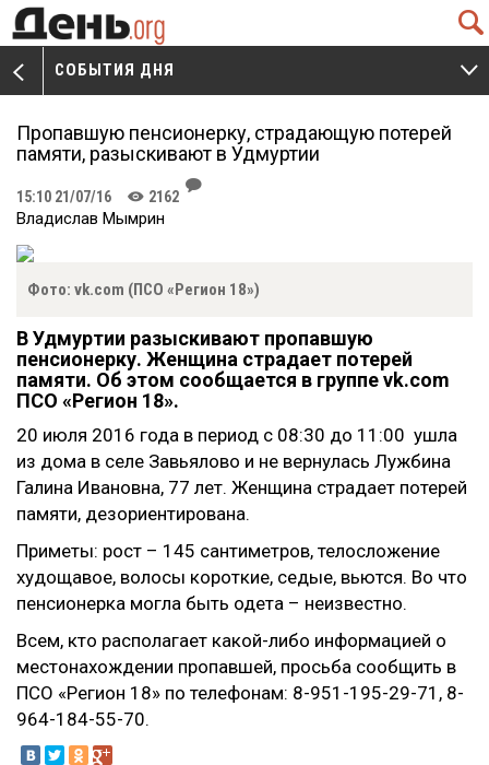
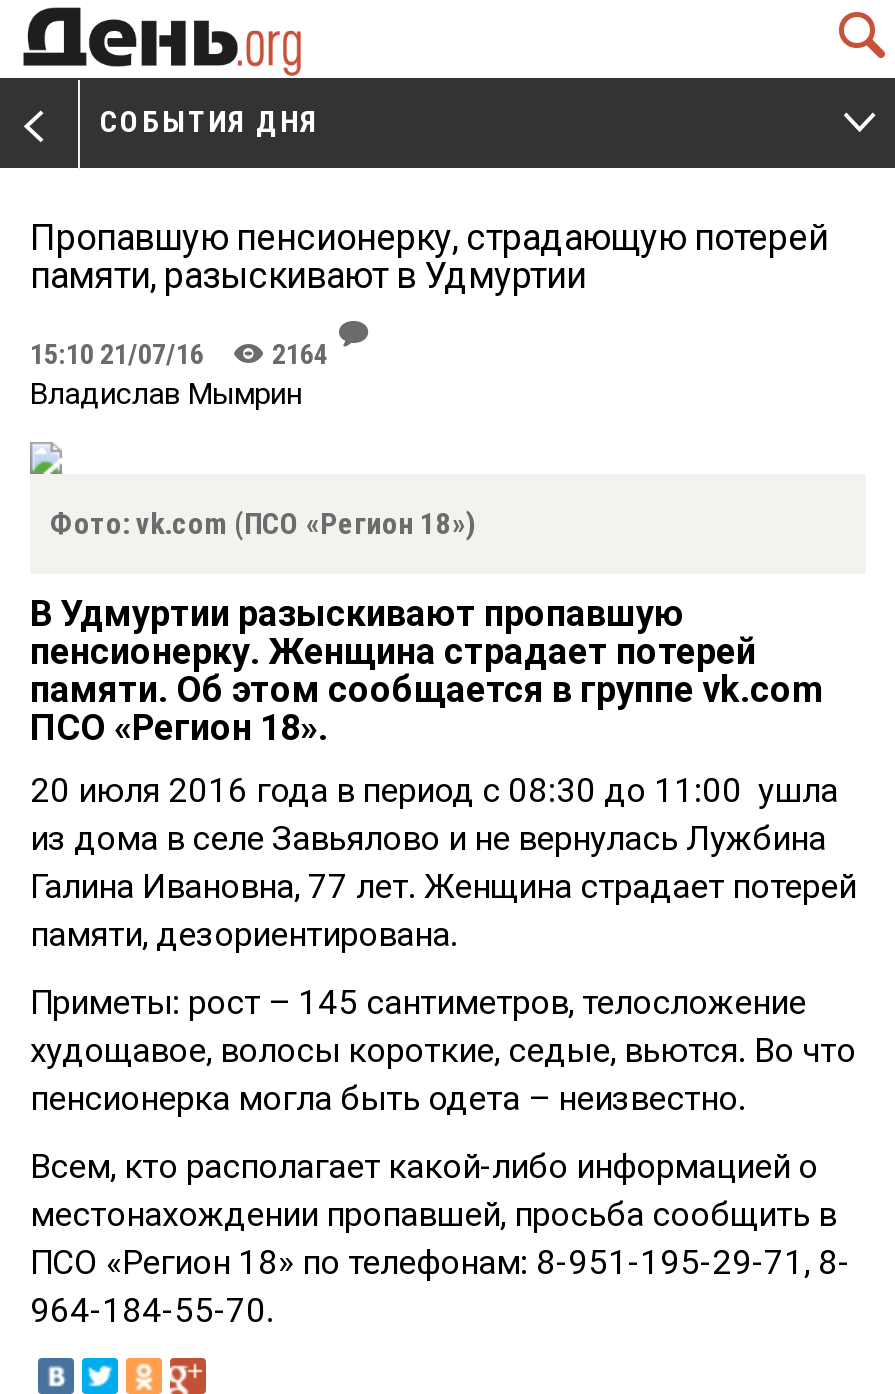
- 15:10 21/07/16 K 2162
+ 15:10 21/07/16 K 2164
